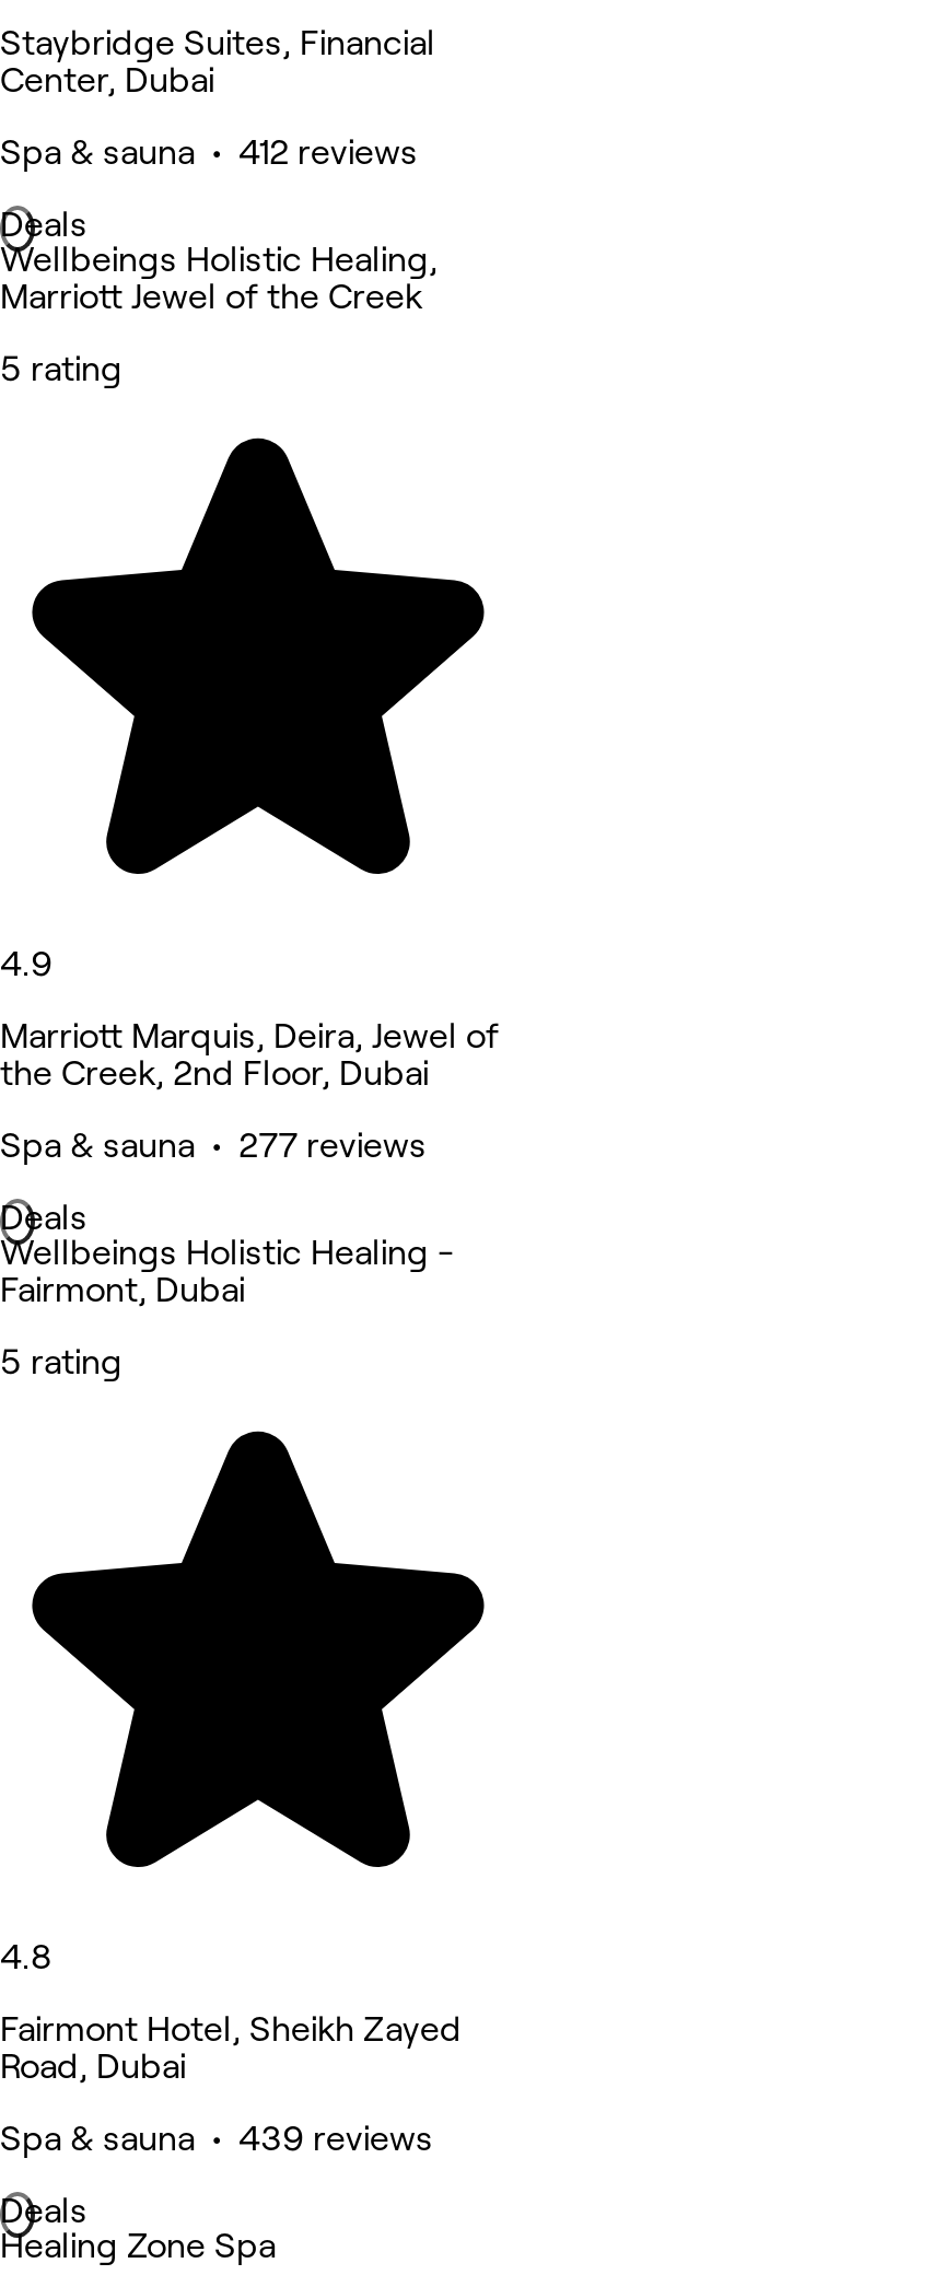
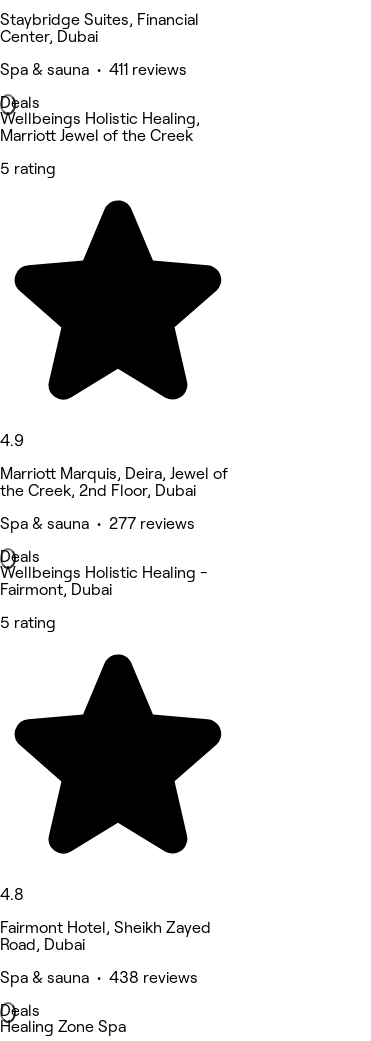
- Spa & sauna • 412 reviews
+ Spa & sauna • 411 reviews

- Spa & sauna • 439 reviews
+ Spa & sauna • 438 reviews
